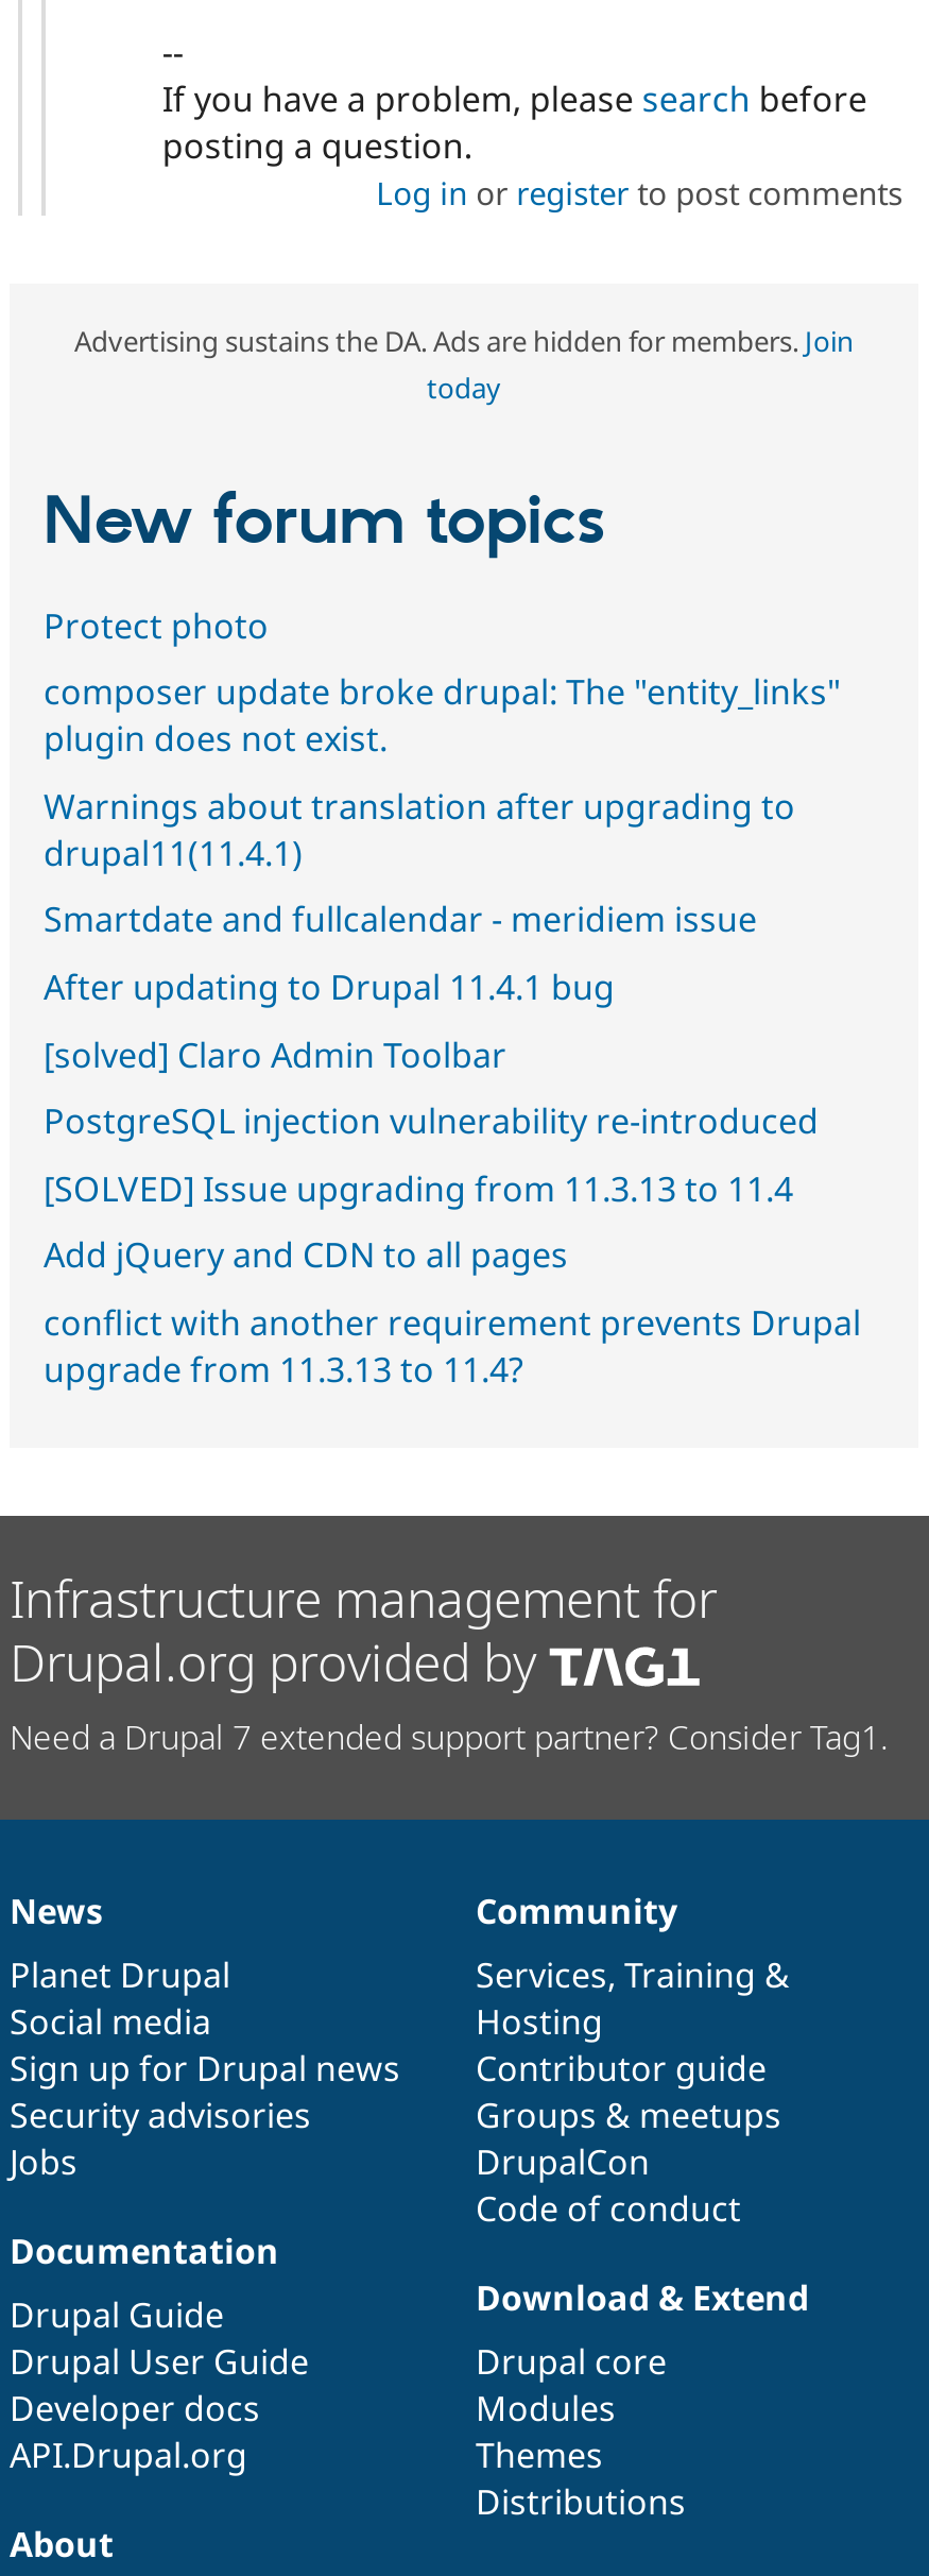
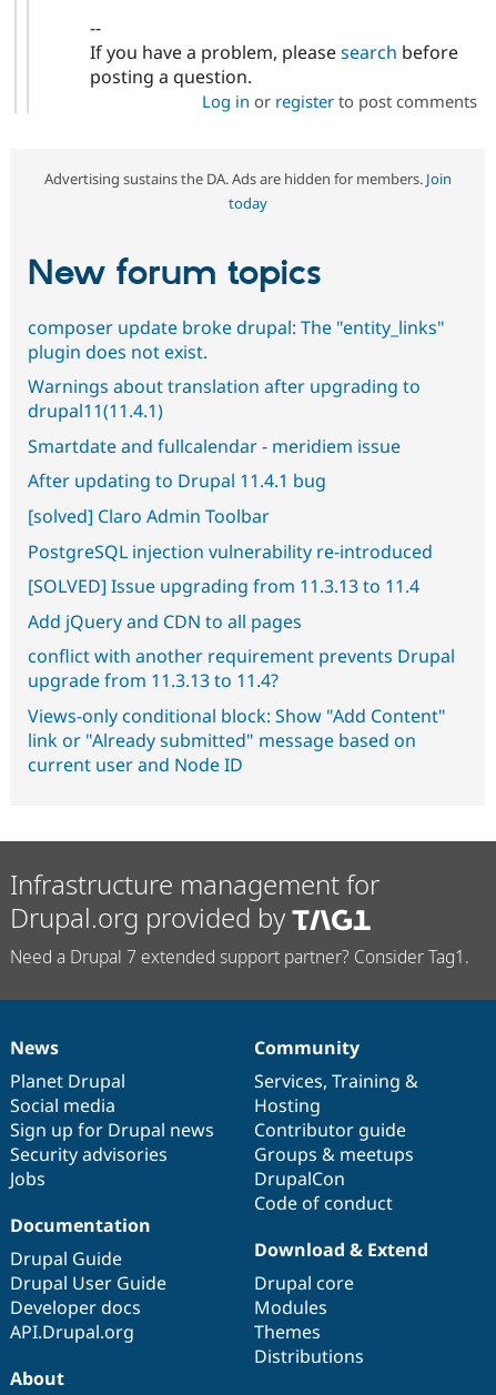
- Protect photo

moved up: composer update broke drupal: The "entity_links" | plugin does not exist. | Warnings about translation after upgrading to | ... | conflict with another requirement prevents Drupal | upgrade from 11.3.13 to 11.4?

+ Views-only conditional block: Show "Add Content"
+ link or "Already submitted" message based on
+ current user and Node ID
